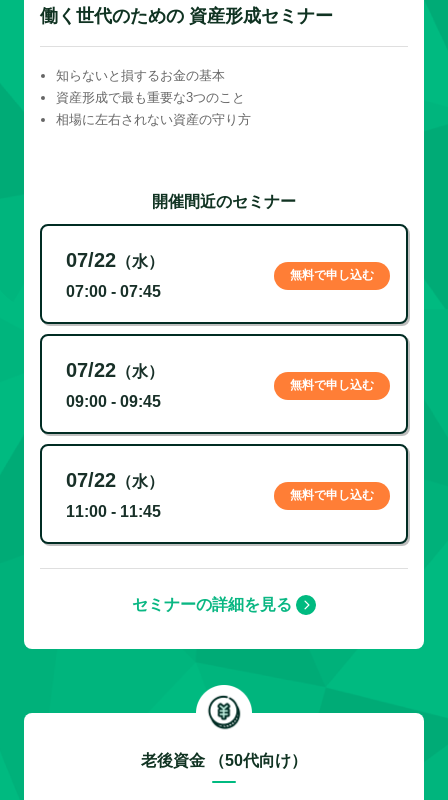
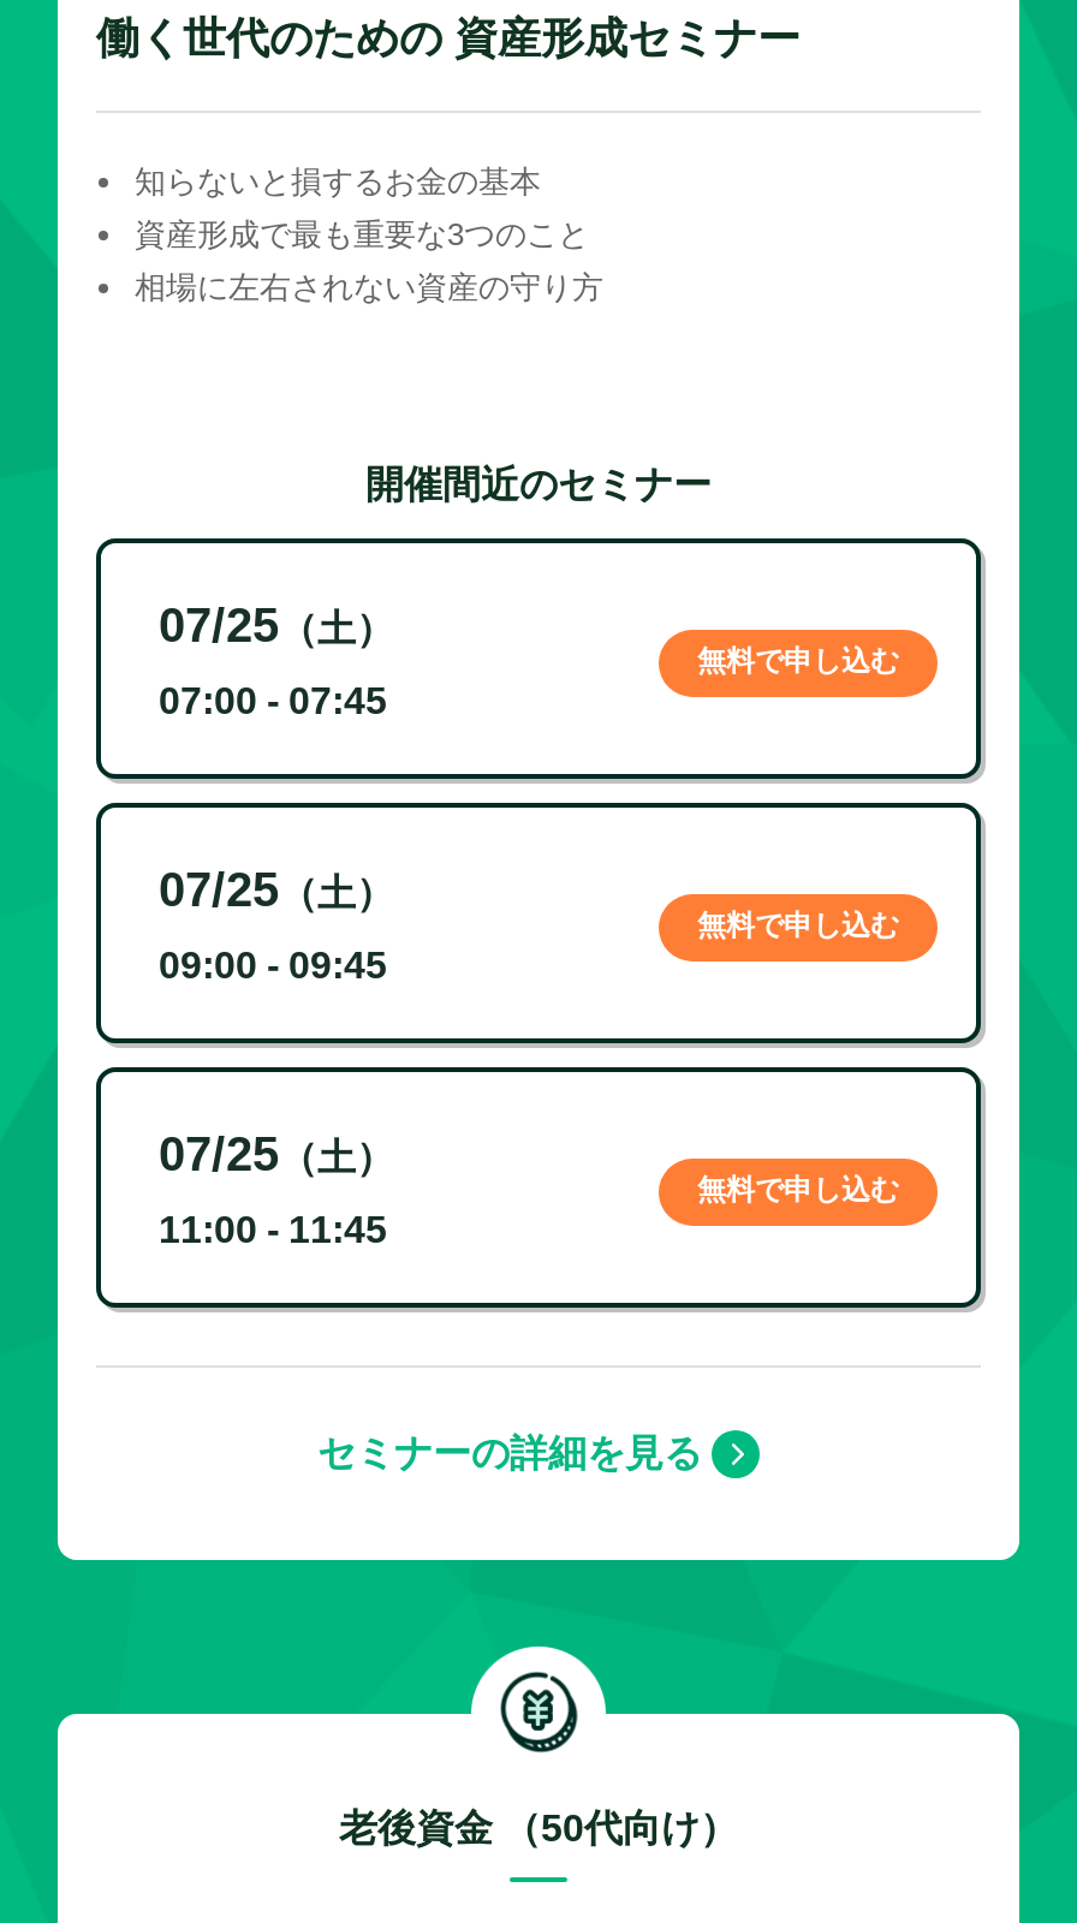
- 07/22（水）
+ 07/25（土）

- 07/22（水）
+ 07/25（土）

- 07/22（水）
+ 07/25（土）
